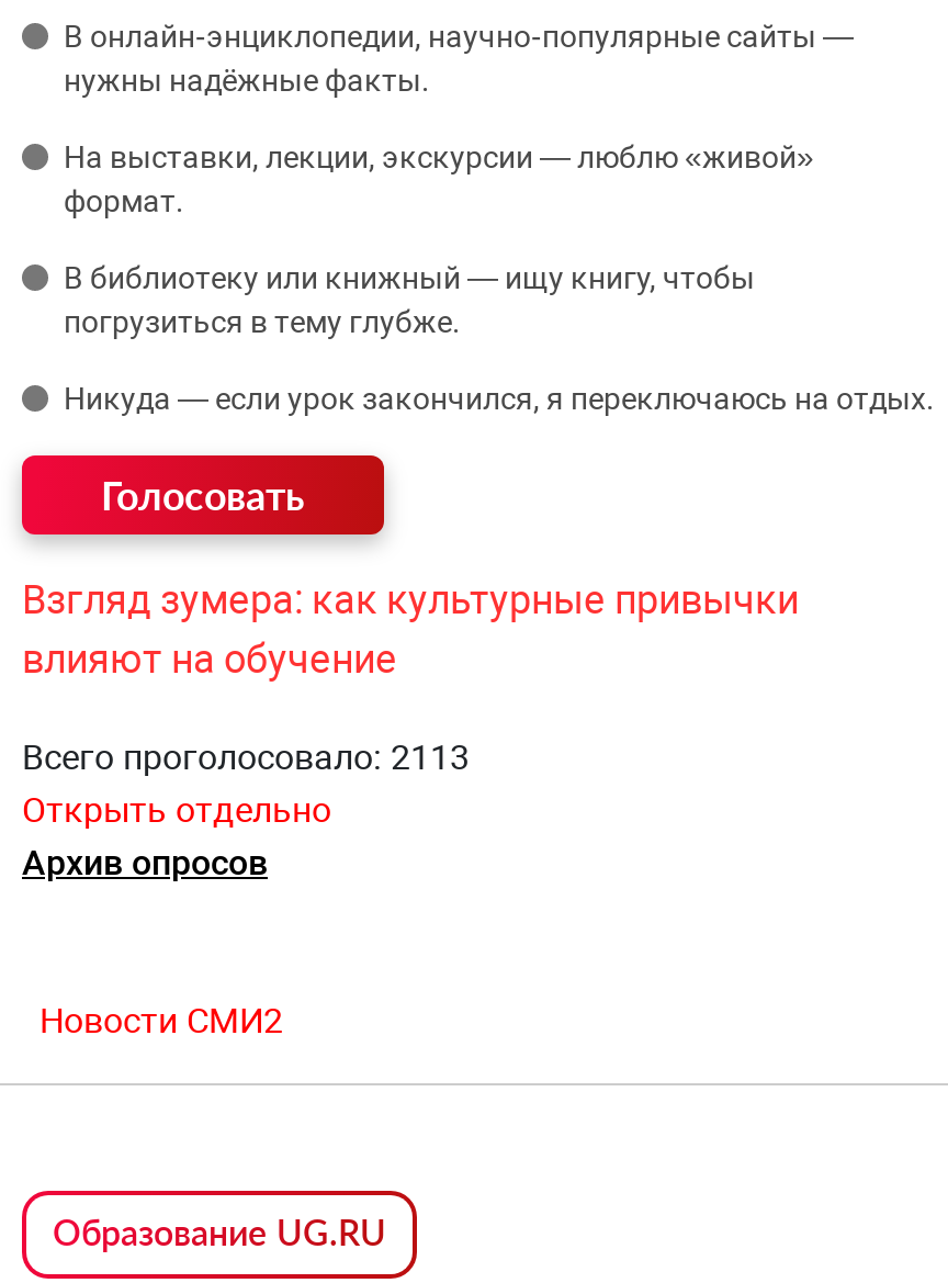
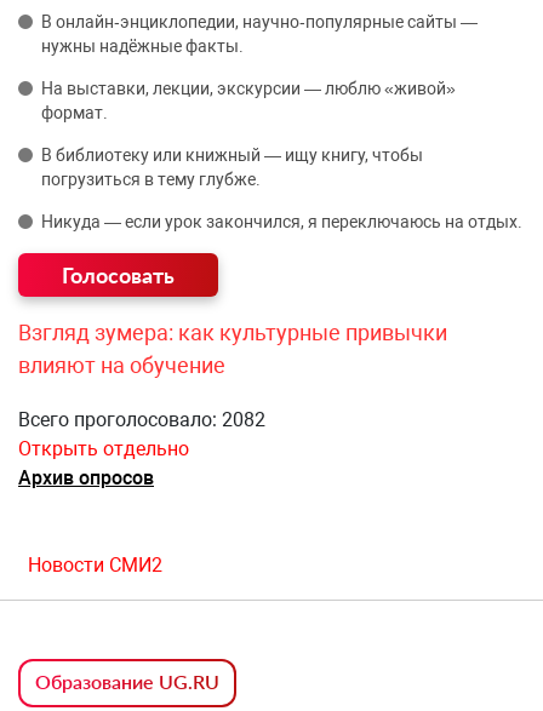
- Всего проголосовало: 2113
+ Всего проголосовало: 2082
